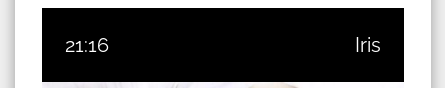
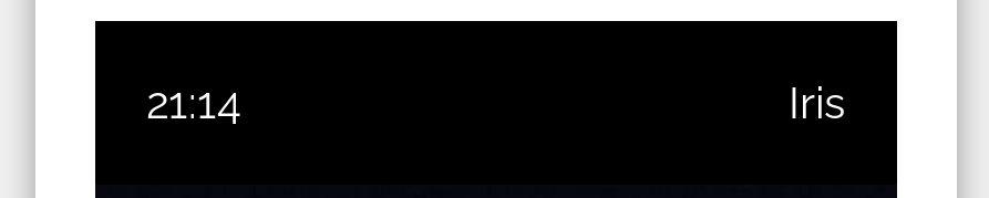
- 21:16
+ 21:14
